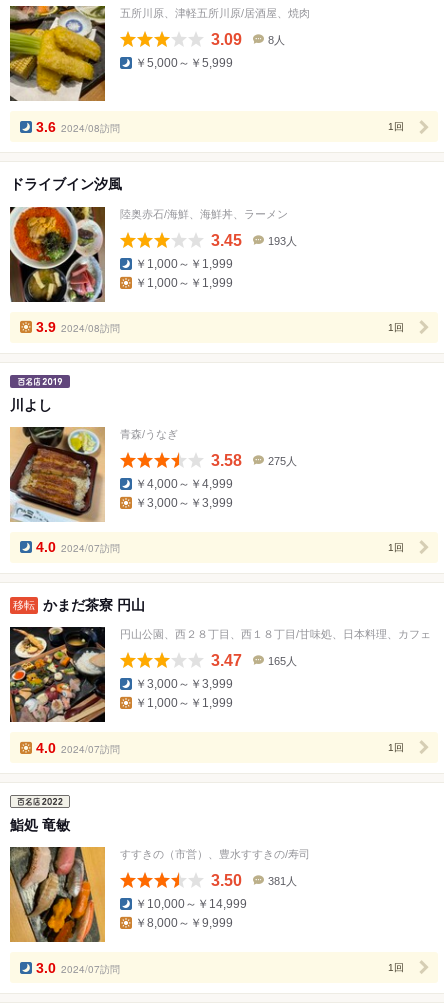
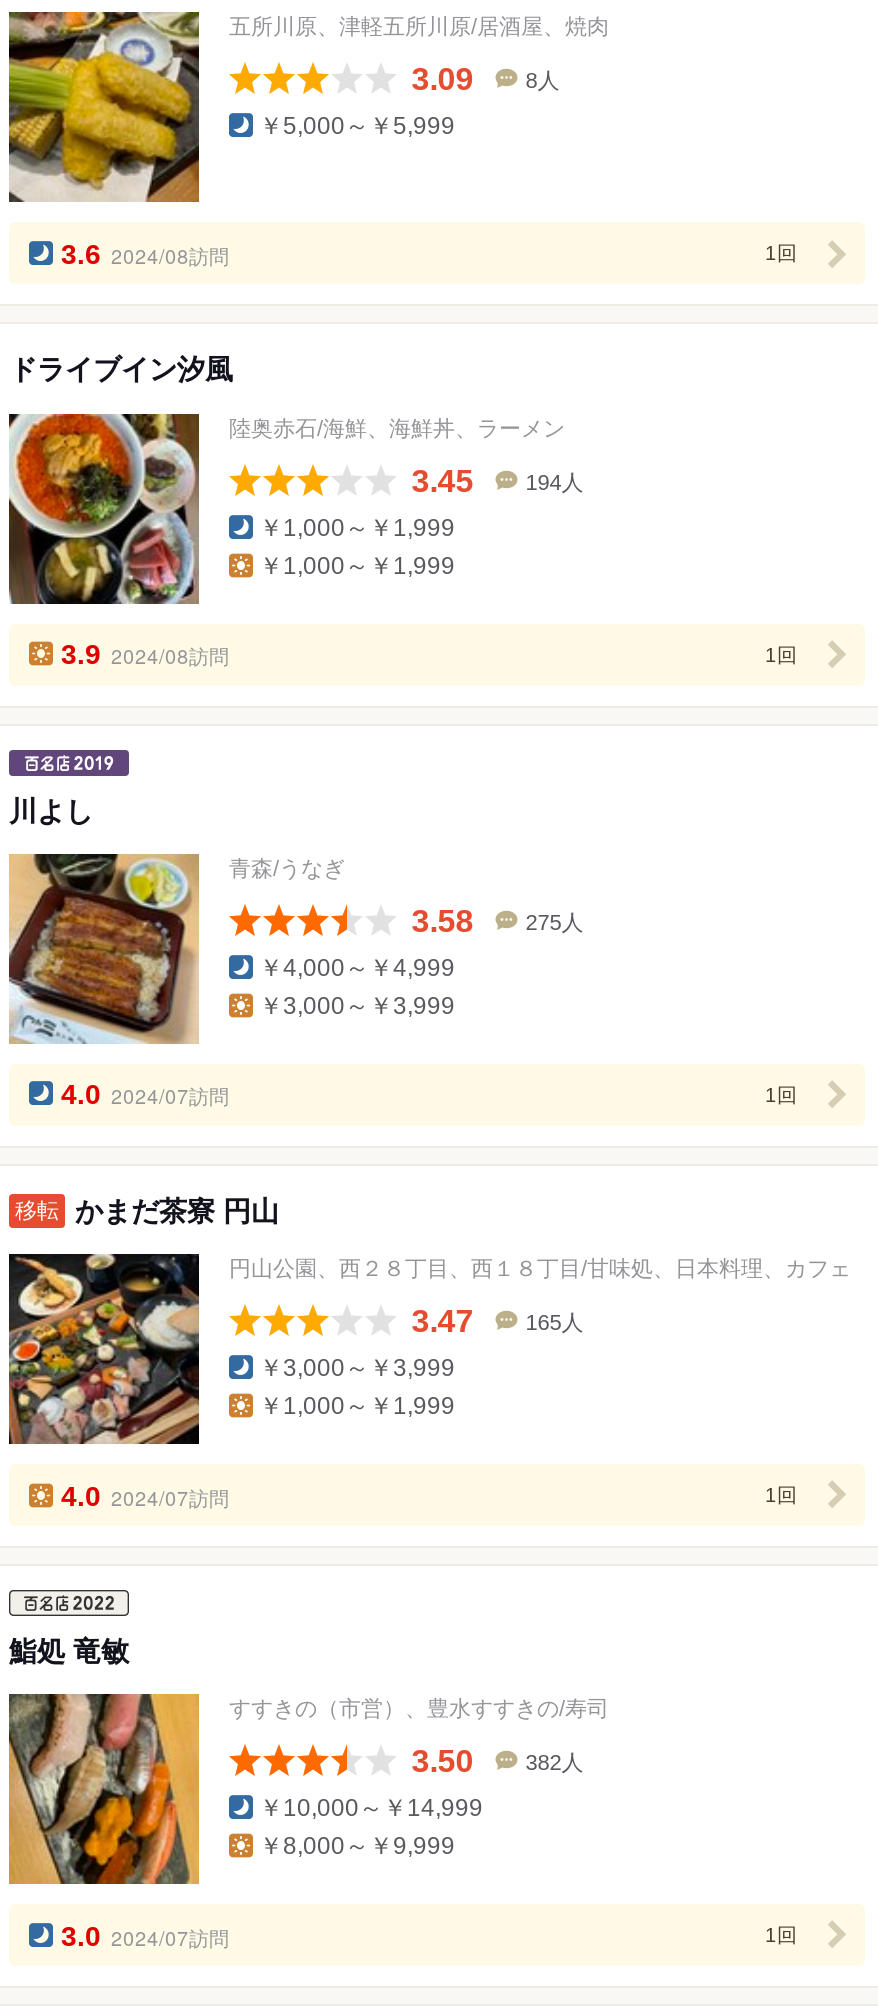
- 193人
+ 194人

- 381人
+ 382人
